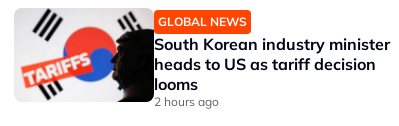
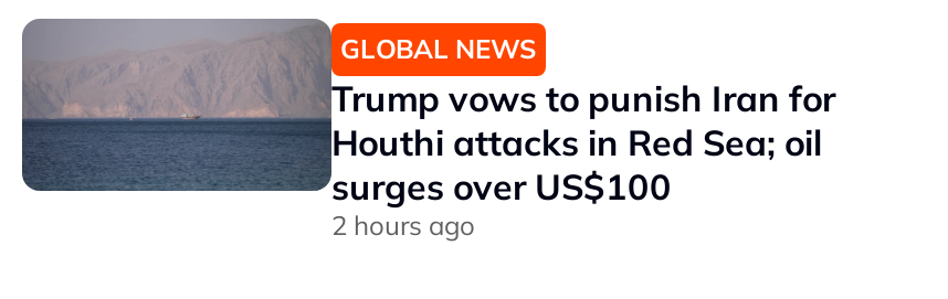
- [image]
- South Korean industry minister
- heads to US as tariff decision
- looms
+ [image]
+ Trump vows to punish Iran for
+ Houthi attacks in Red Sea; oil
+ surges over US$100
